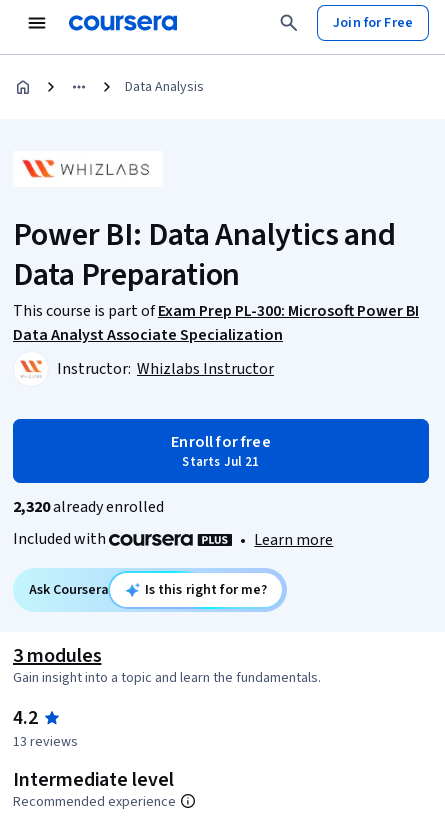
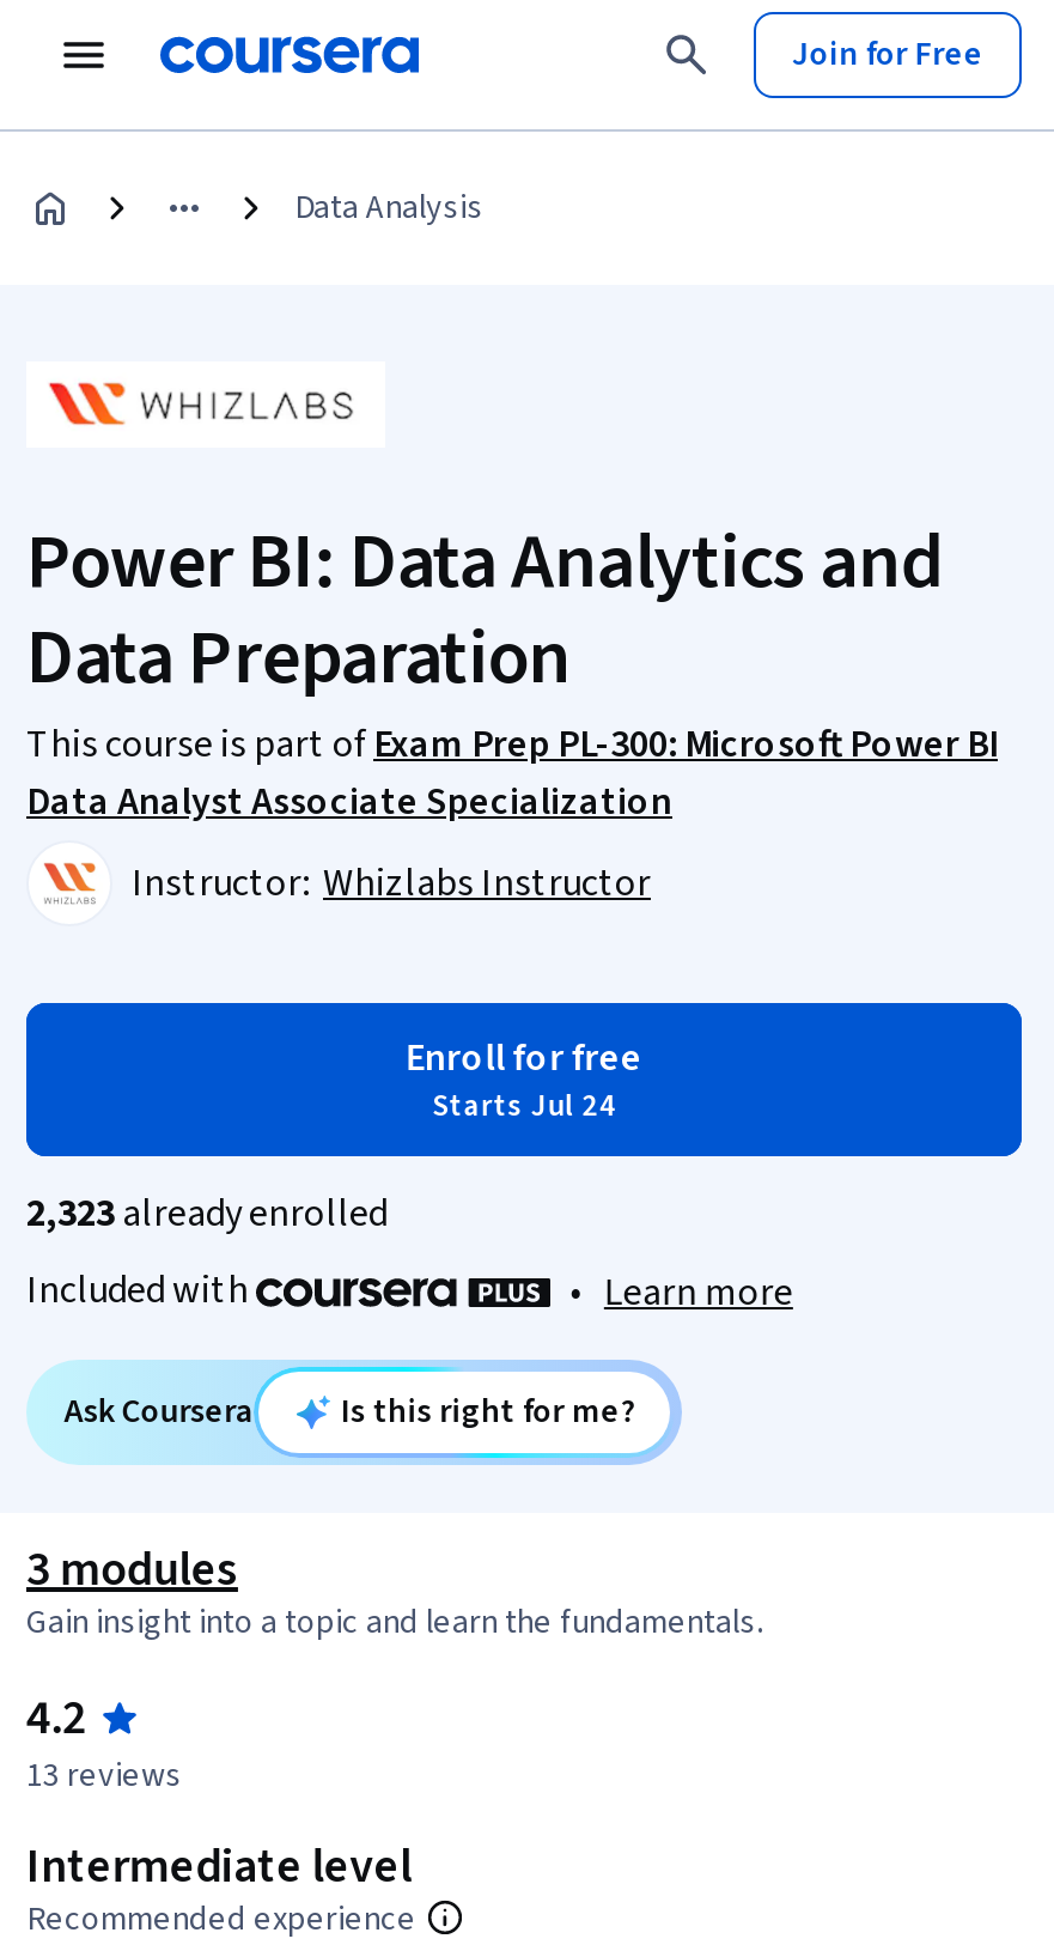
- Starts Jul 21
+ Starts Jul 24

- 2,320 already enrolled
+ 2,323 already enrolled
